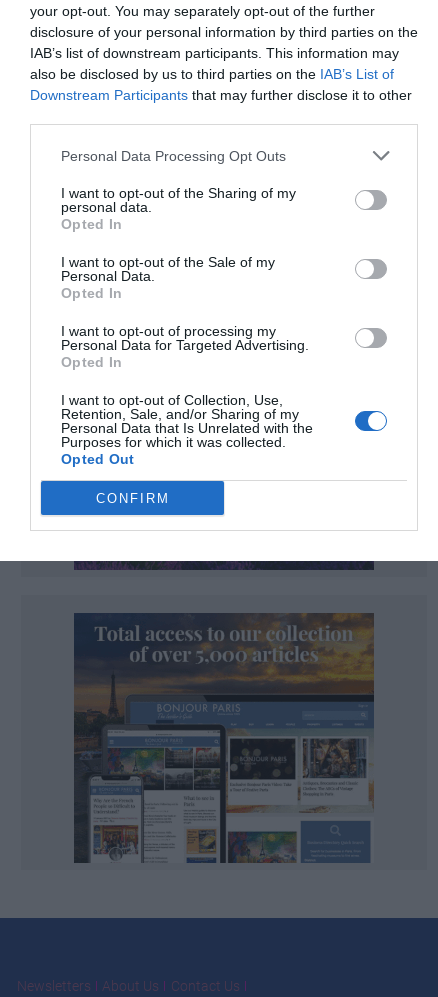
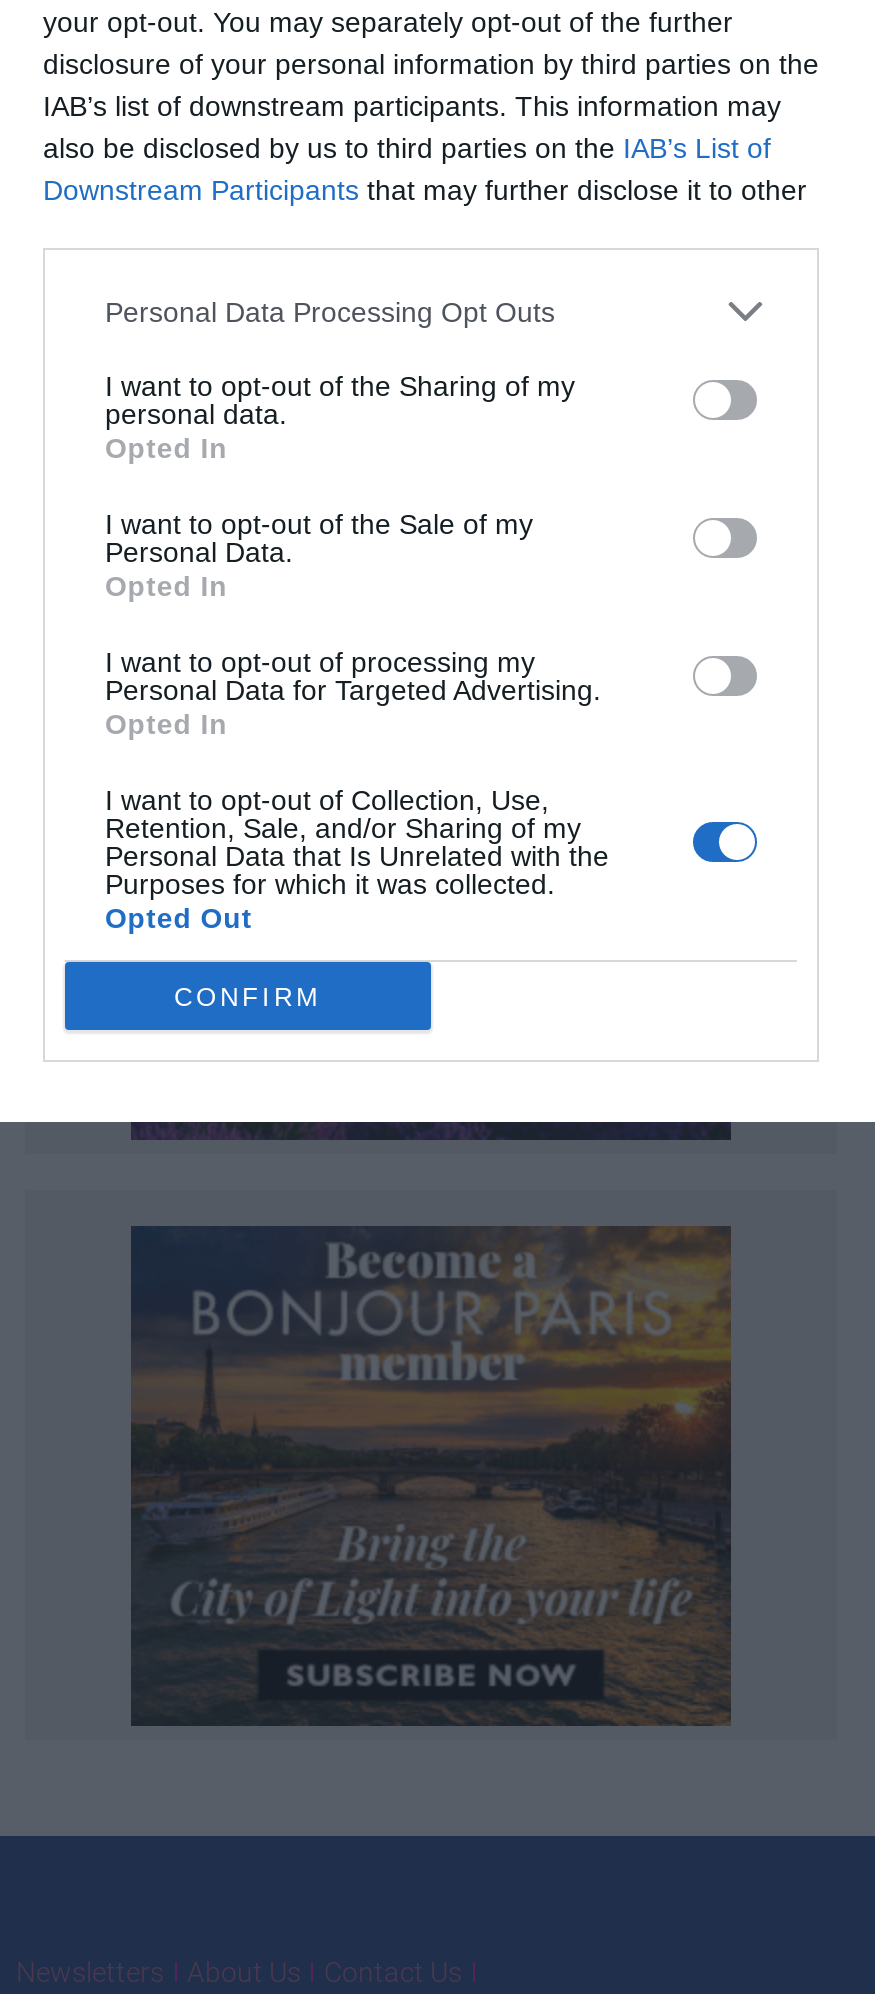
- [image]
+ [image]
